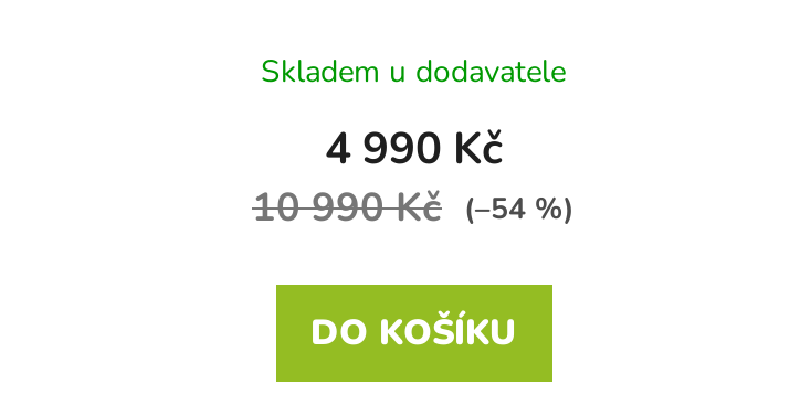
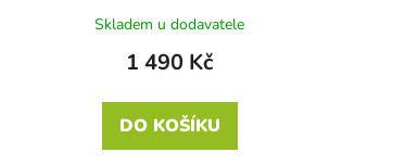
- 4 990 Kč
- 10 990 Kč (–54 %)
+ 1 490 Kč
